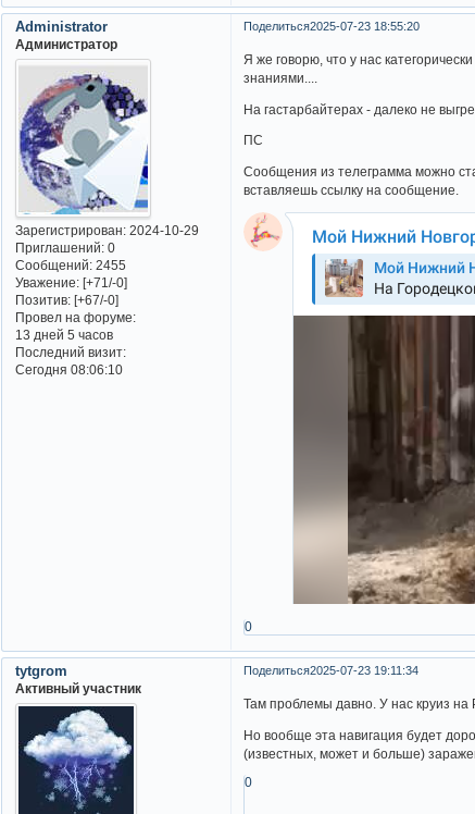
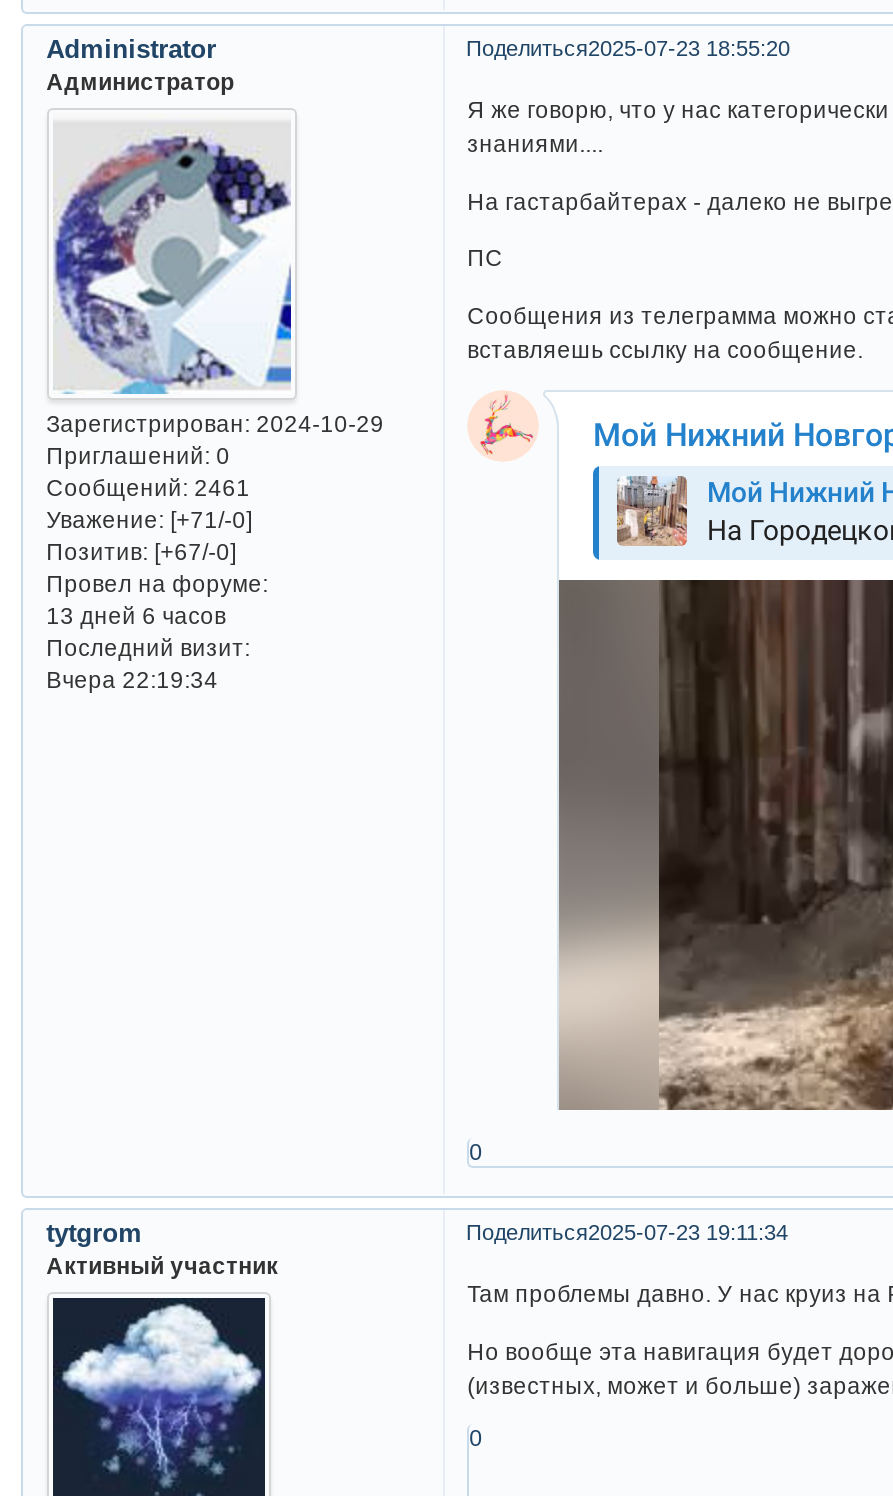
- Сообщений: 2455
+ Сообщений: 2461

- 13 дней 5 часов
+ 13 дней 6 часов

- Сегодня 08:06:10
+ Вчера 22:19:34
